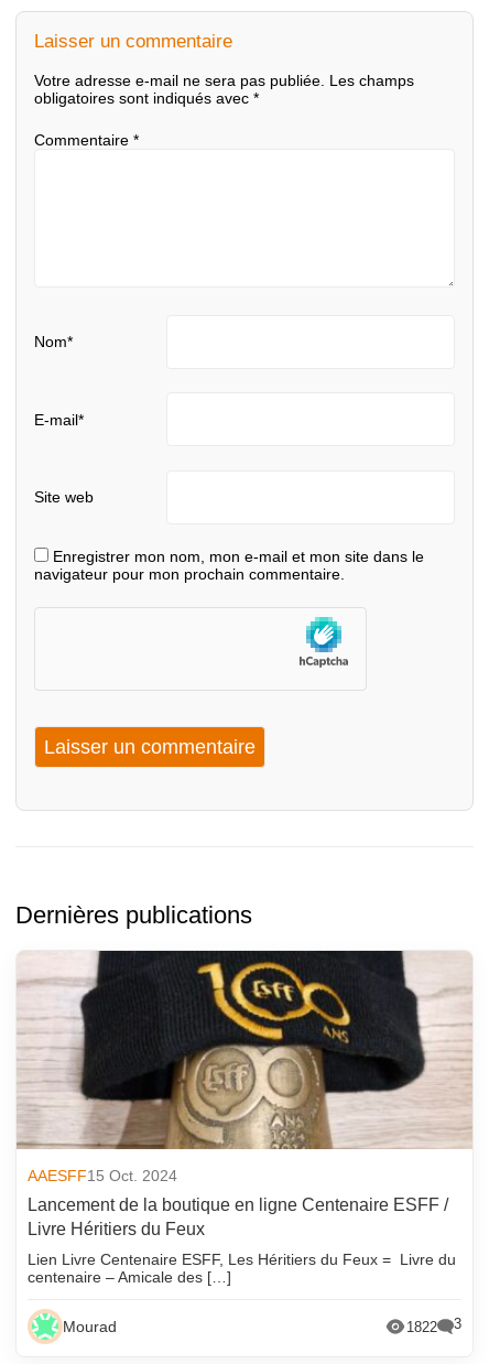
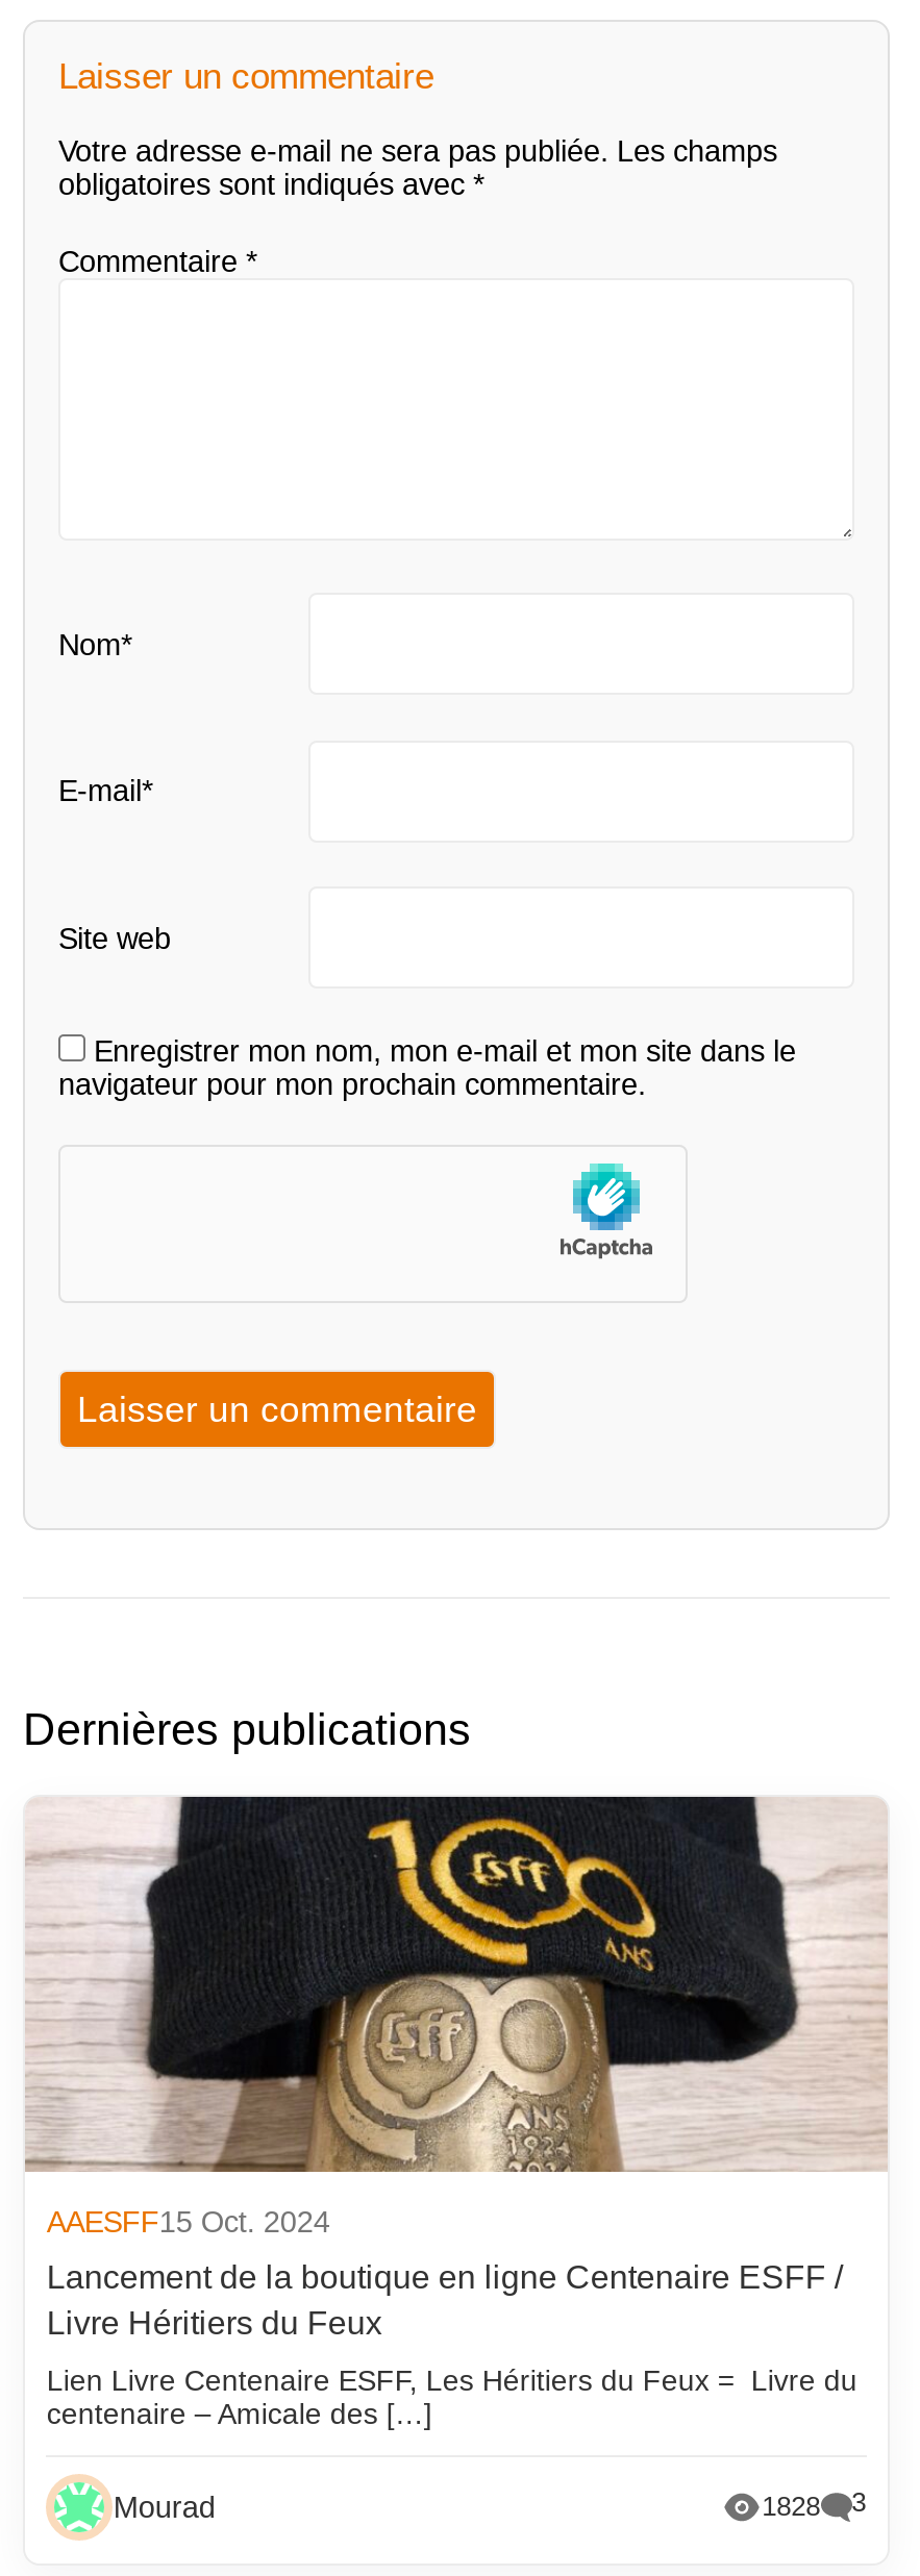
- 1822 3
+ 1828 3
